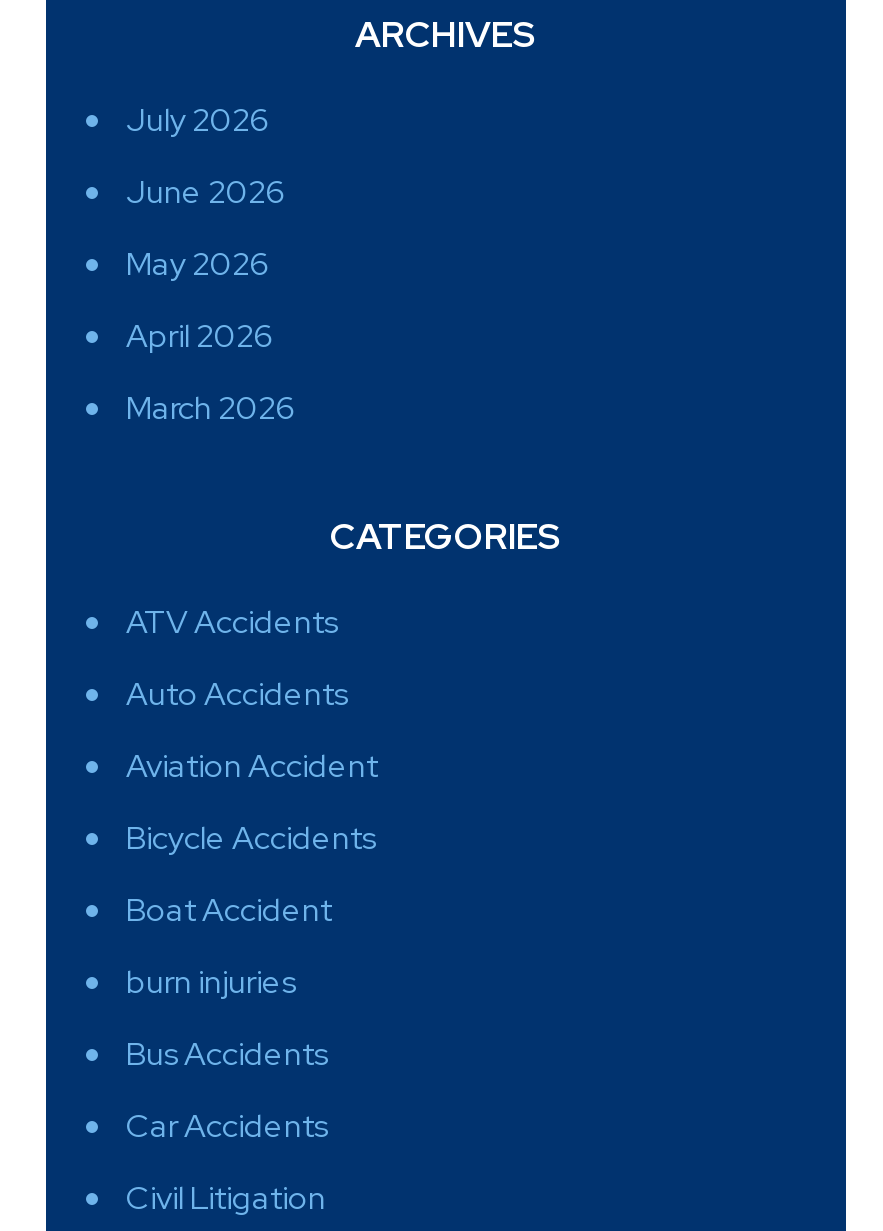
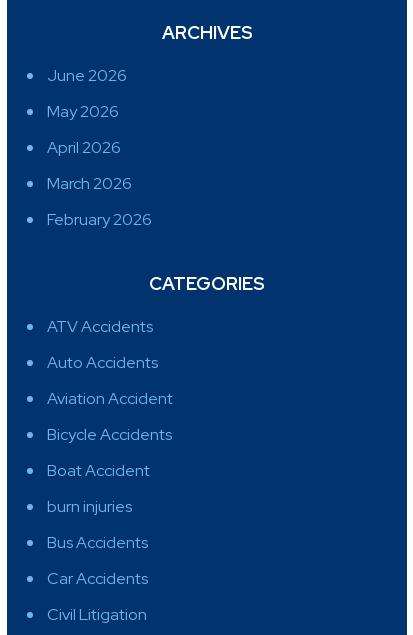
- July 2026

moved up: June 2026 | May 2026 | April 2026 | March 2026

+ February 2026
